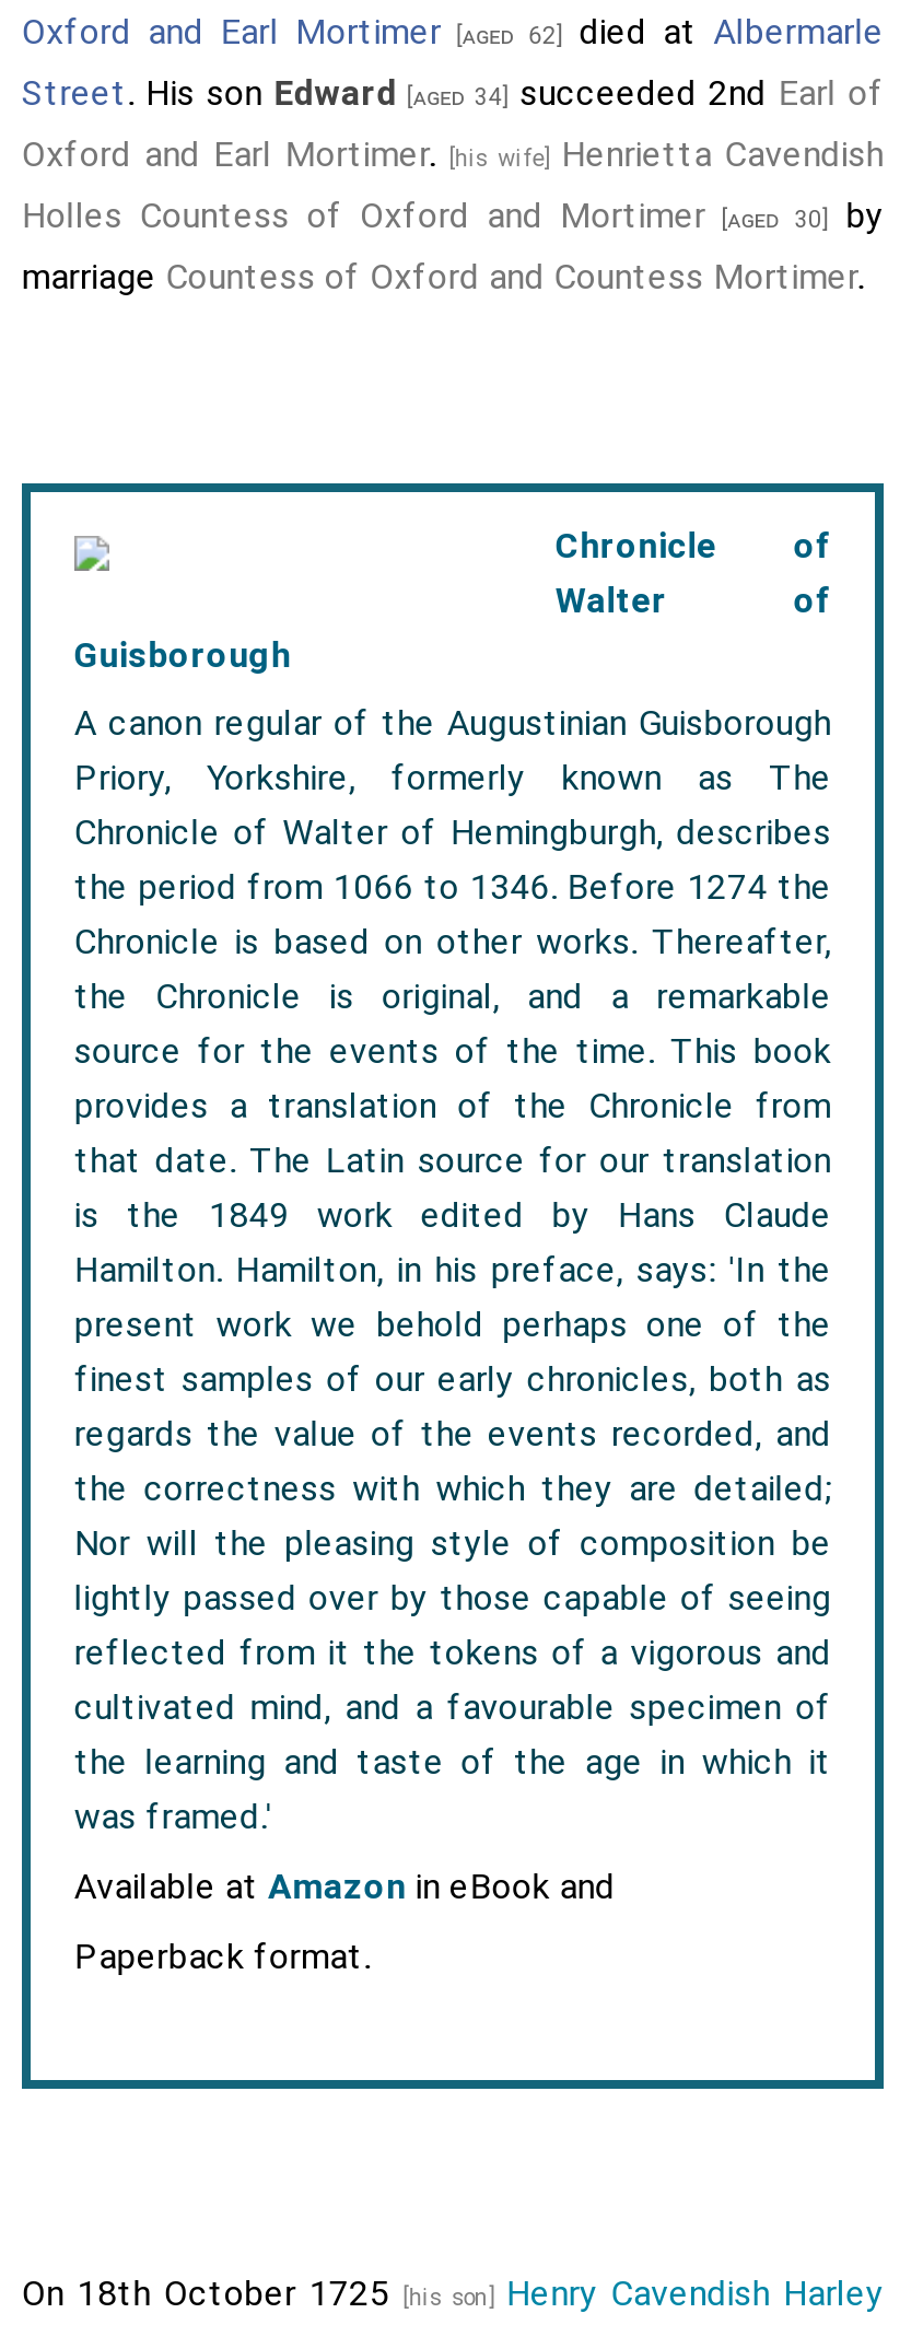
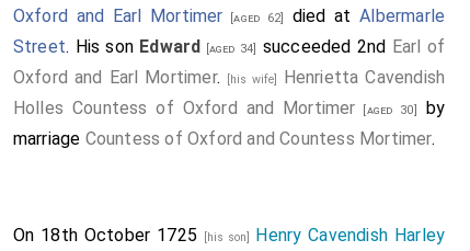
- [image]
- Chronicle of
- Walter of
- Guisborough
- A canon regular of the Augustinian Guisborough
- Priory, Yorkshire, formerly known as The
- Chronicle of Walter of Hemingburgh, describes
- the period from 1066 to 1346. Before 1274 the
- Chronicle is based on other works. Thereafter,
- the Chronicle is original, and a remarkable
- source for the events of the time. This book
- provides a translation of the Chronicle from
- that date. The Latin source for our translation
- is the 1849 work edited by Hans Claude
- Hamilton. Hamilton, in his preface, says: 'In the
- present work we behold perhaps one of the
- finest samples of our early chronicles, both as
- regards the value of the events recorded, and
- the correctness with which they are detailed;
- Nor will the pleasing style of composition be
- lightly passed over by those capable of seeing
- reflected from it the tokens of a vigorous and
- cultivated mind, and a favourable specimen of
- the learning and taste of the age in which it
- was framed.'
- Available at Amazon in eBook and
- Paperback format.
